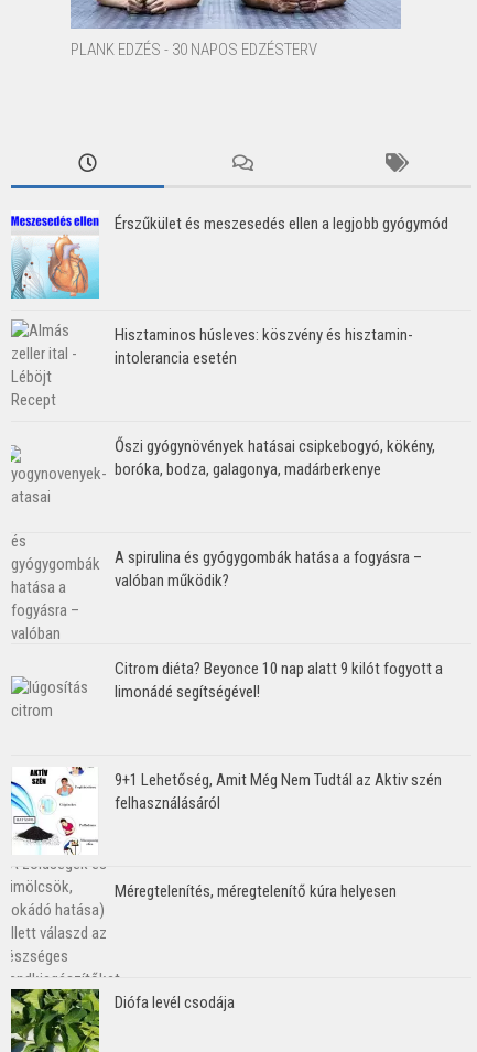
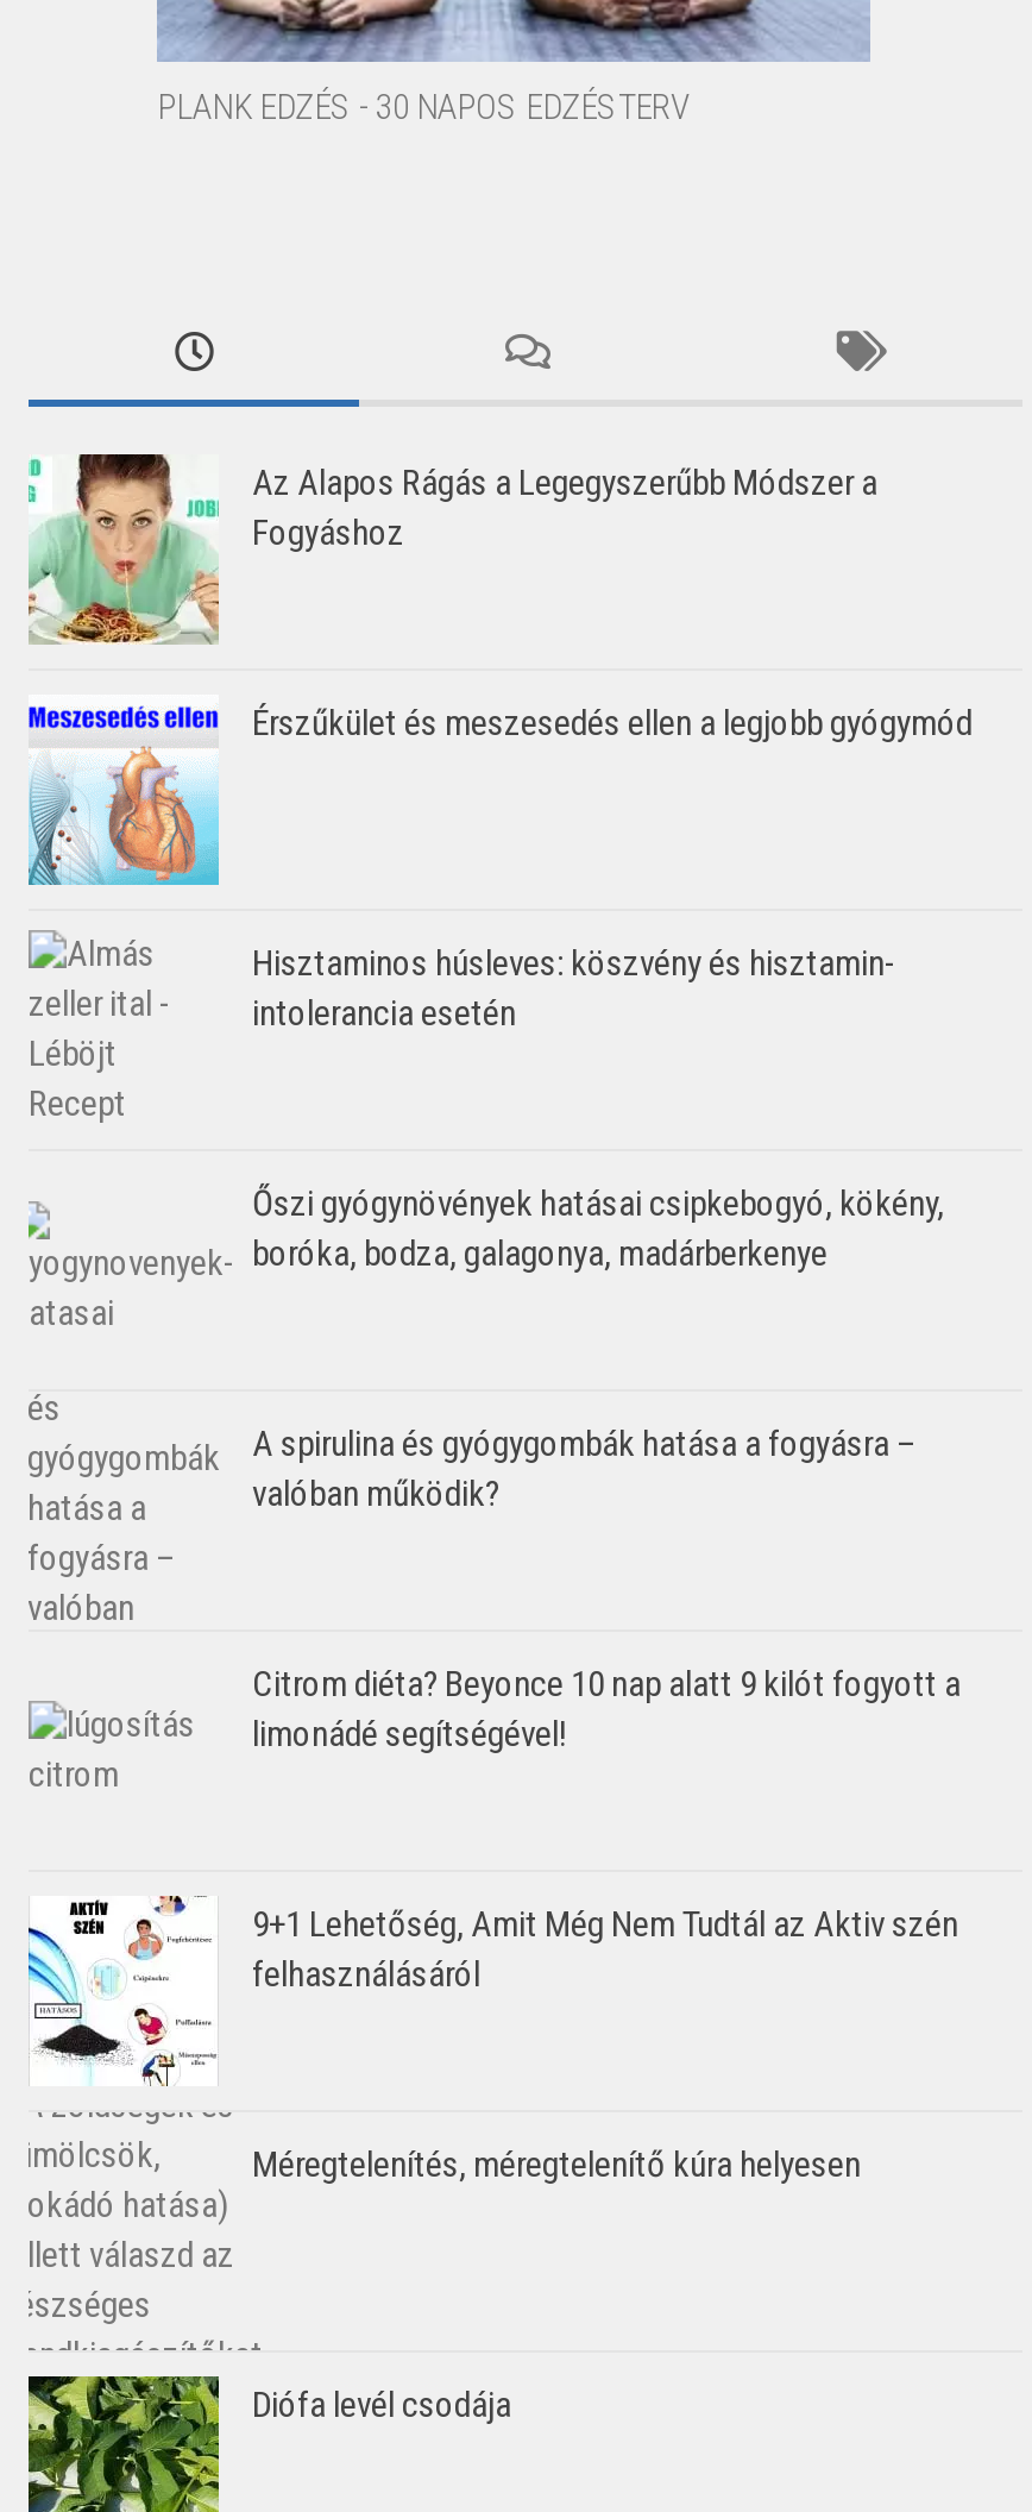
+ [image]
+ Az Alapos Rágás a Legegyszerűbb Módszer a
+ Fogyáshoz
